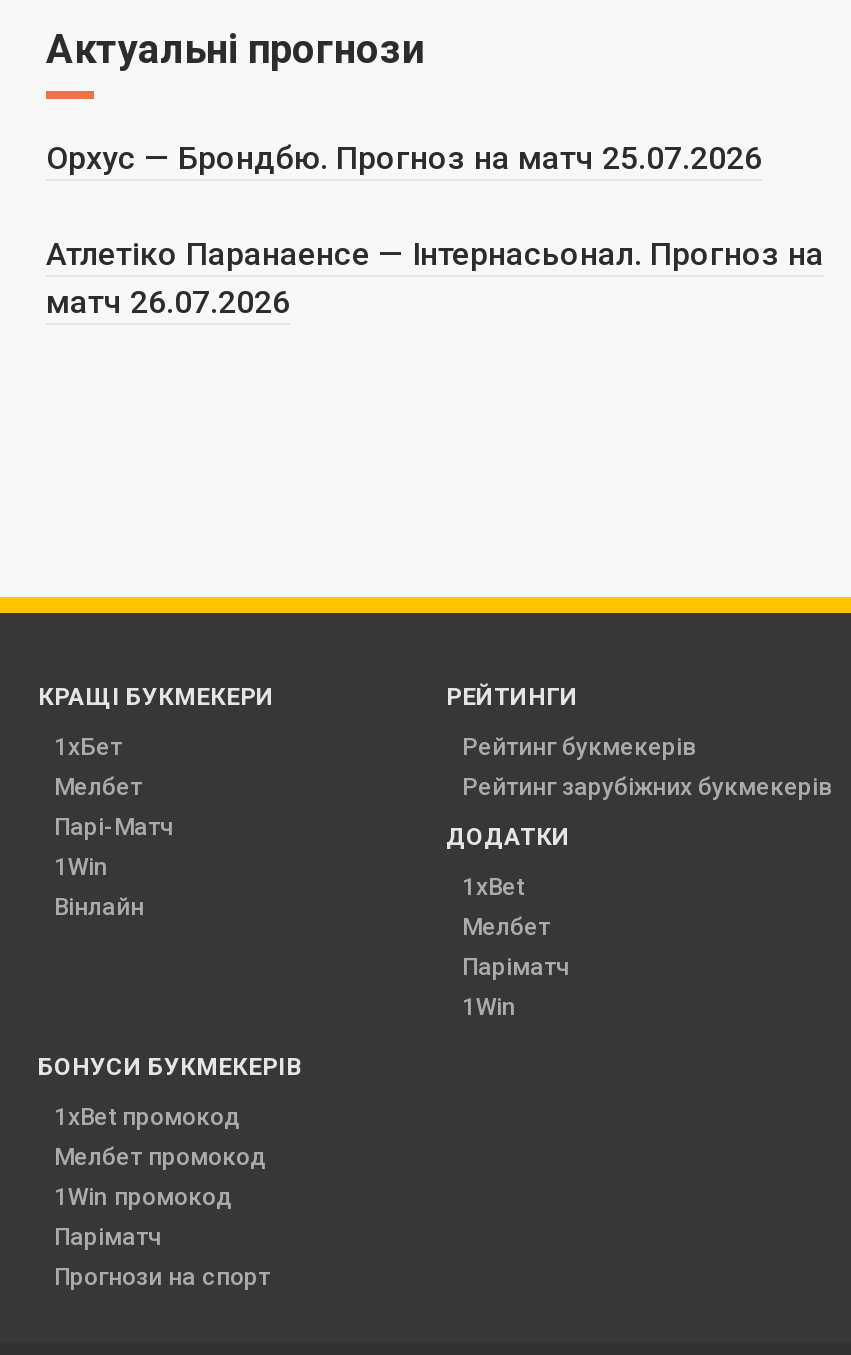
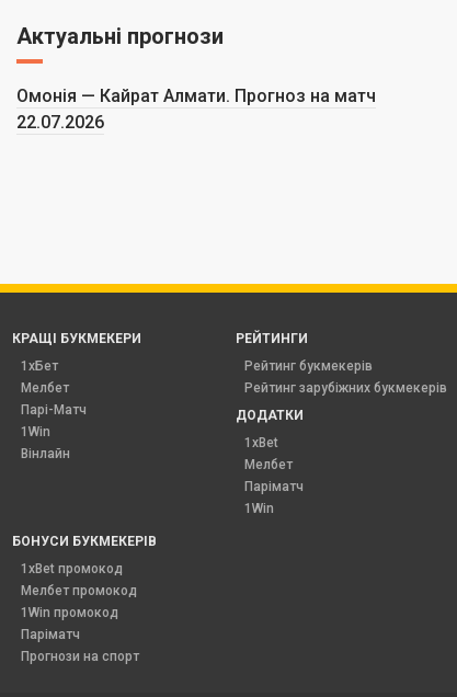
- Орхус — Брондбю. Прогноз на матч 25.07.2026
- Атлетіко Паранаенсе — Інтернасьонал. Прогноз на
- матч 26.07.2026
+ Омонія — Кайрат Алмати. Прогноз на матч
+ 22.07.2026
